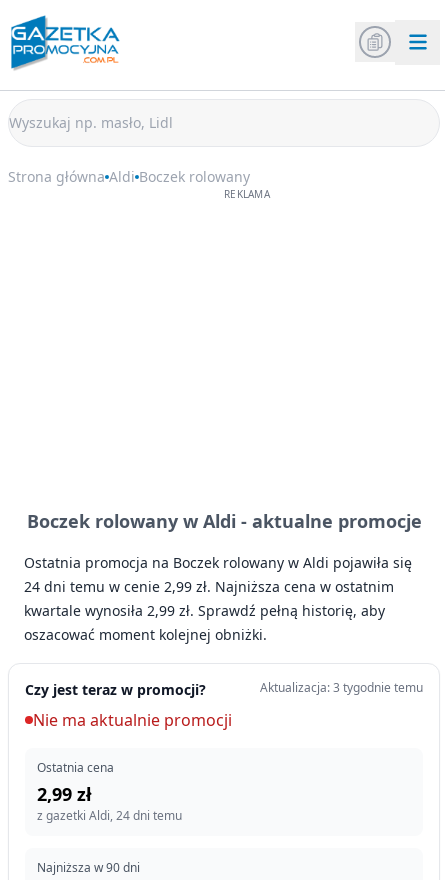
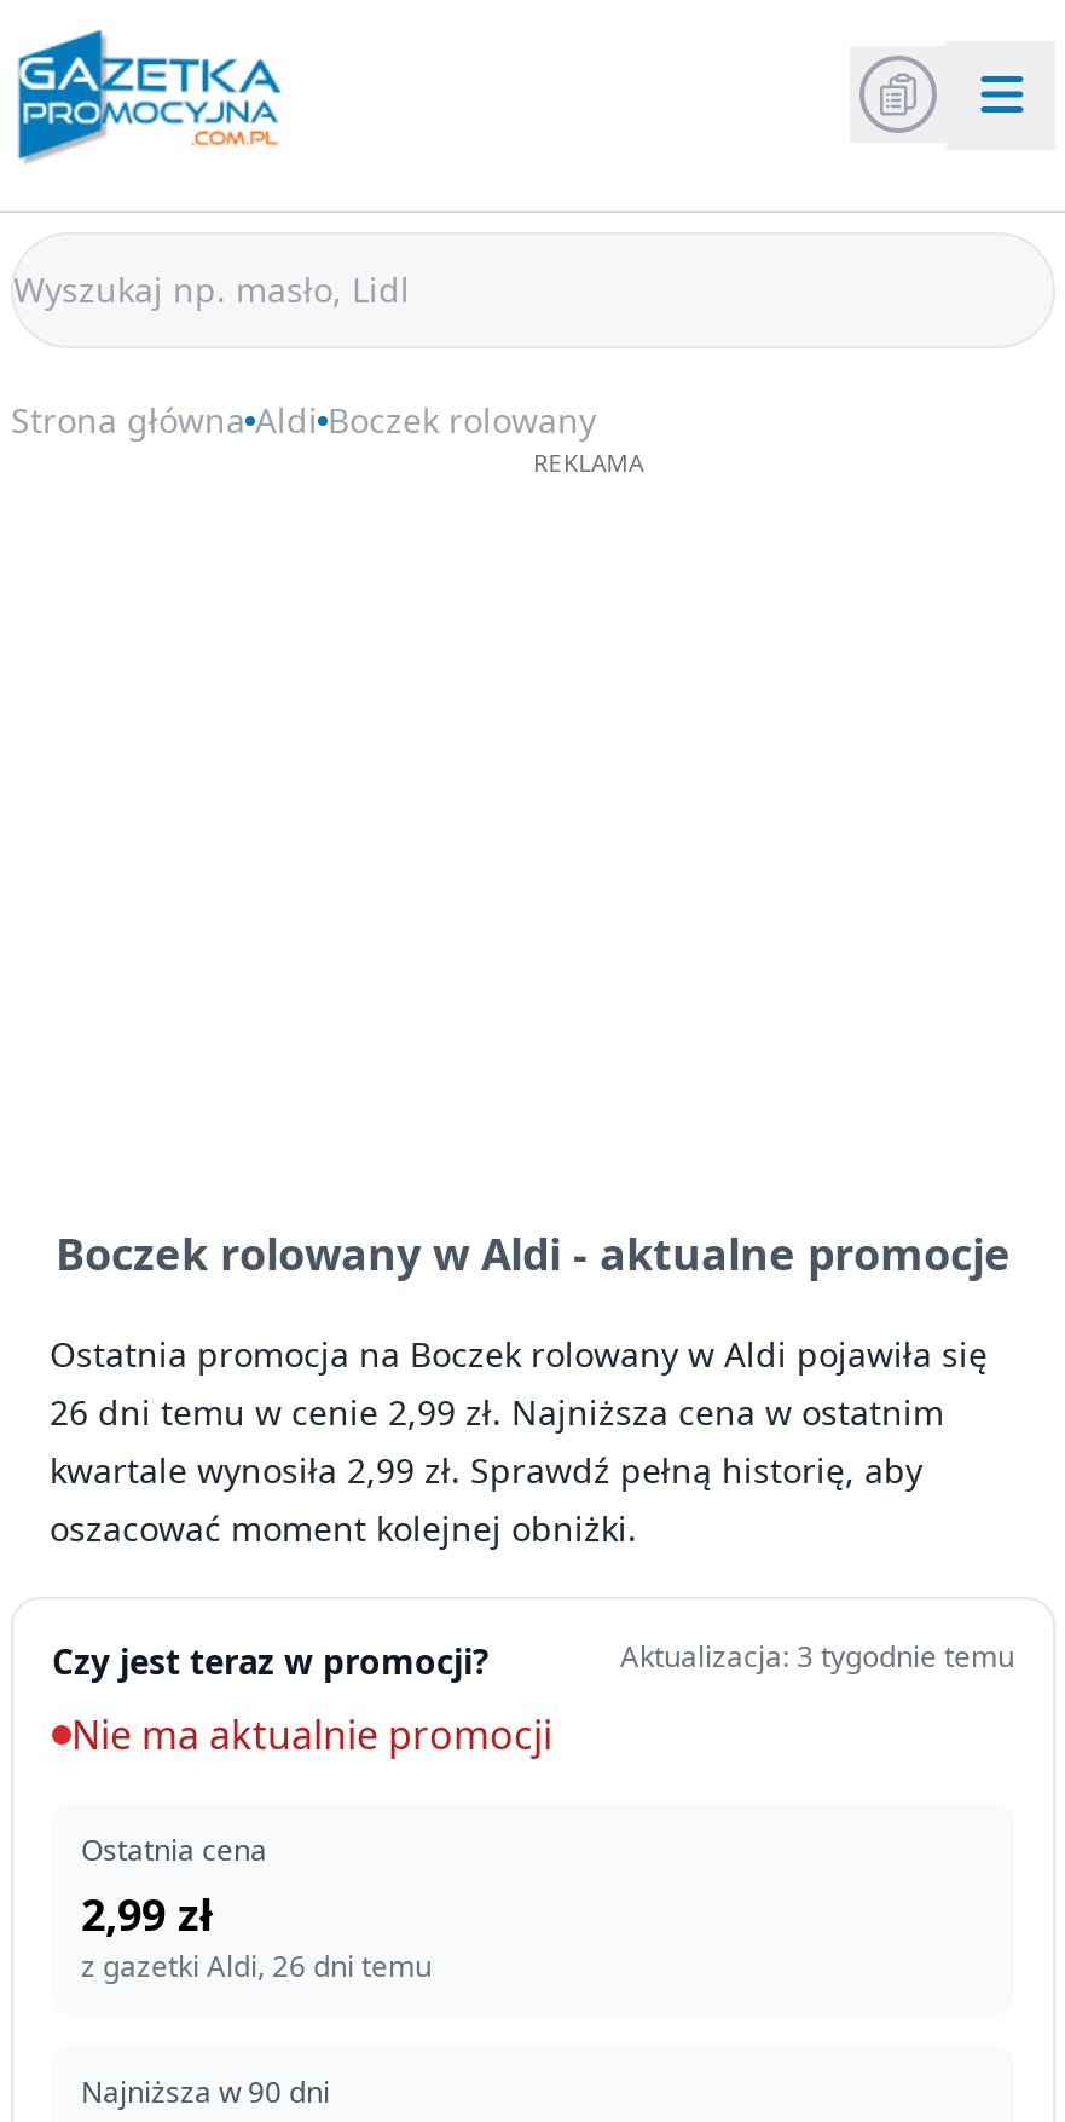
- 24 dni temu w cenie 2,99 zł. Najniższa cena w ostatnim
+ 26 dni temu w cenie 2,99 zł. Najniższa cena w ostatnim

- z gazetki Aldi, 24 dni temu
+ z gazetki Aldi, 26 dni temu
